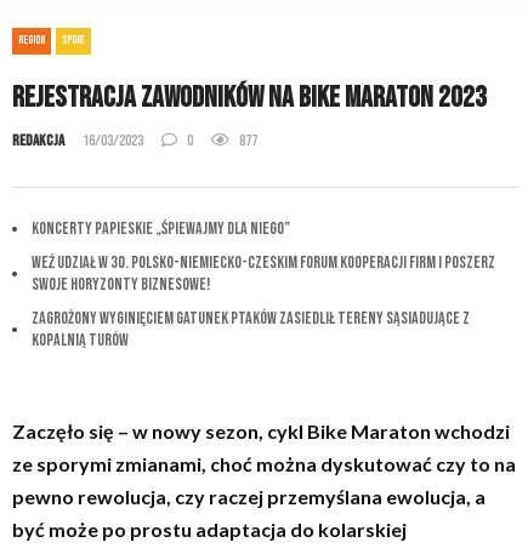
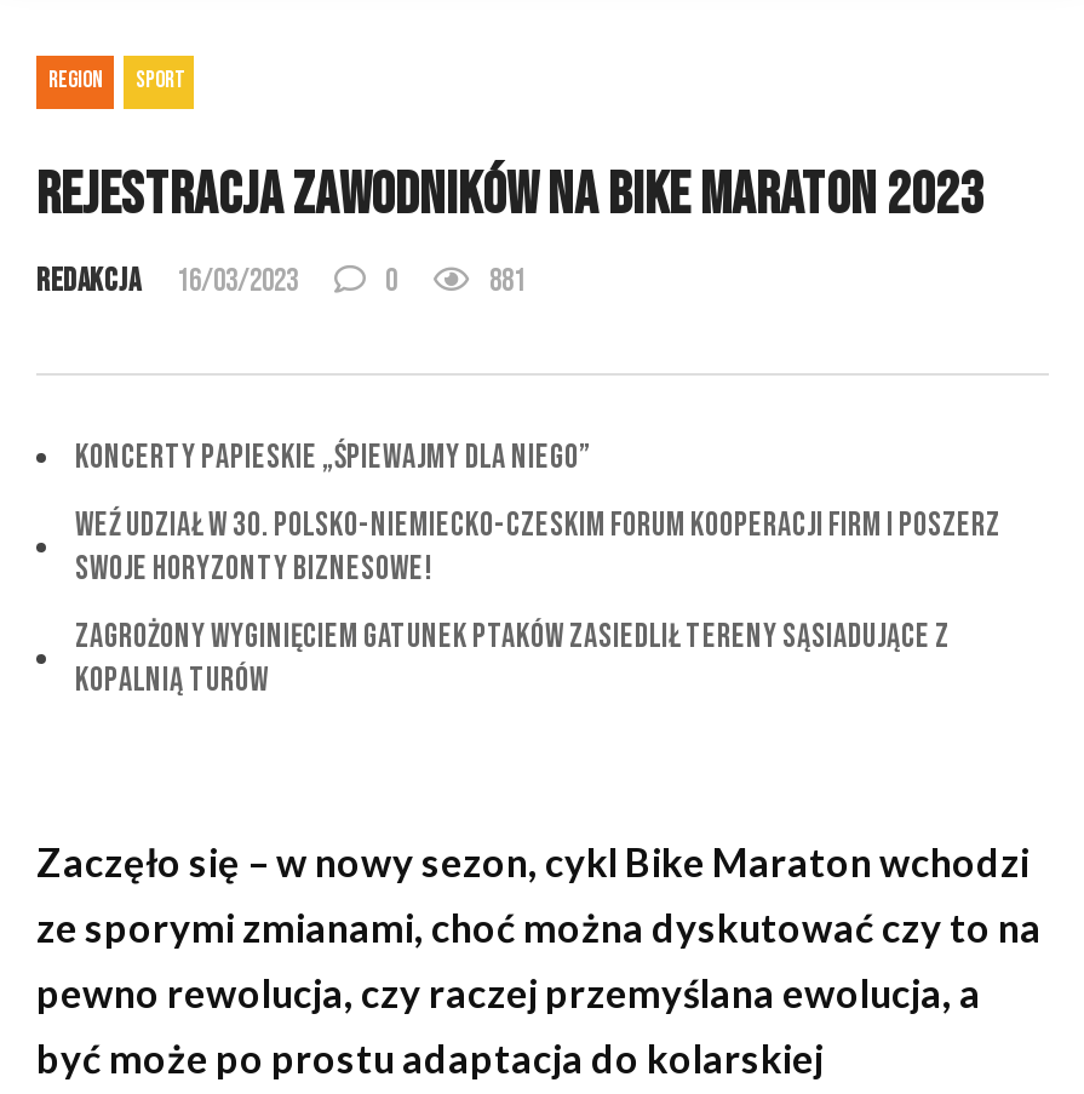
- 877
+ 881
